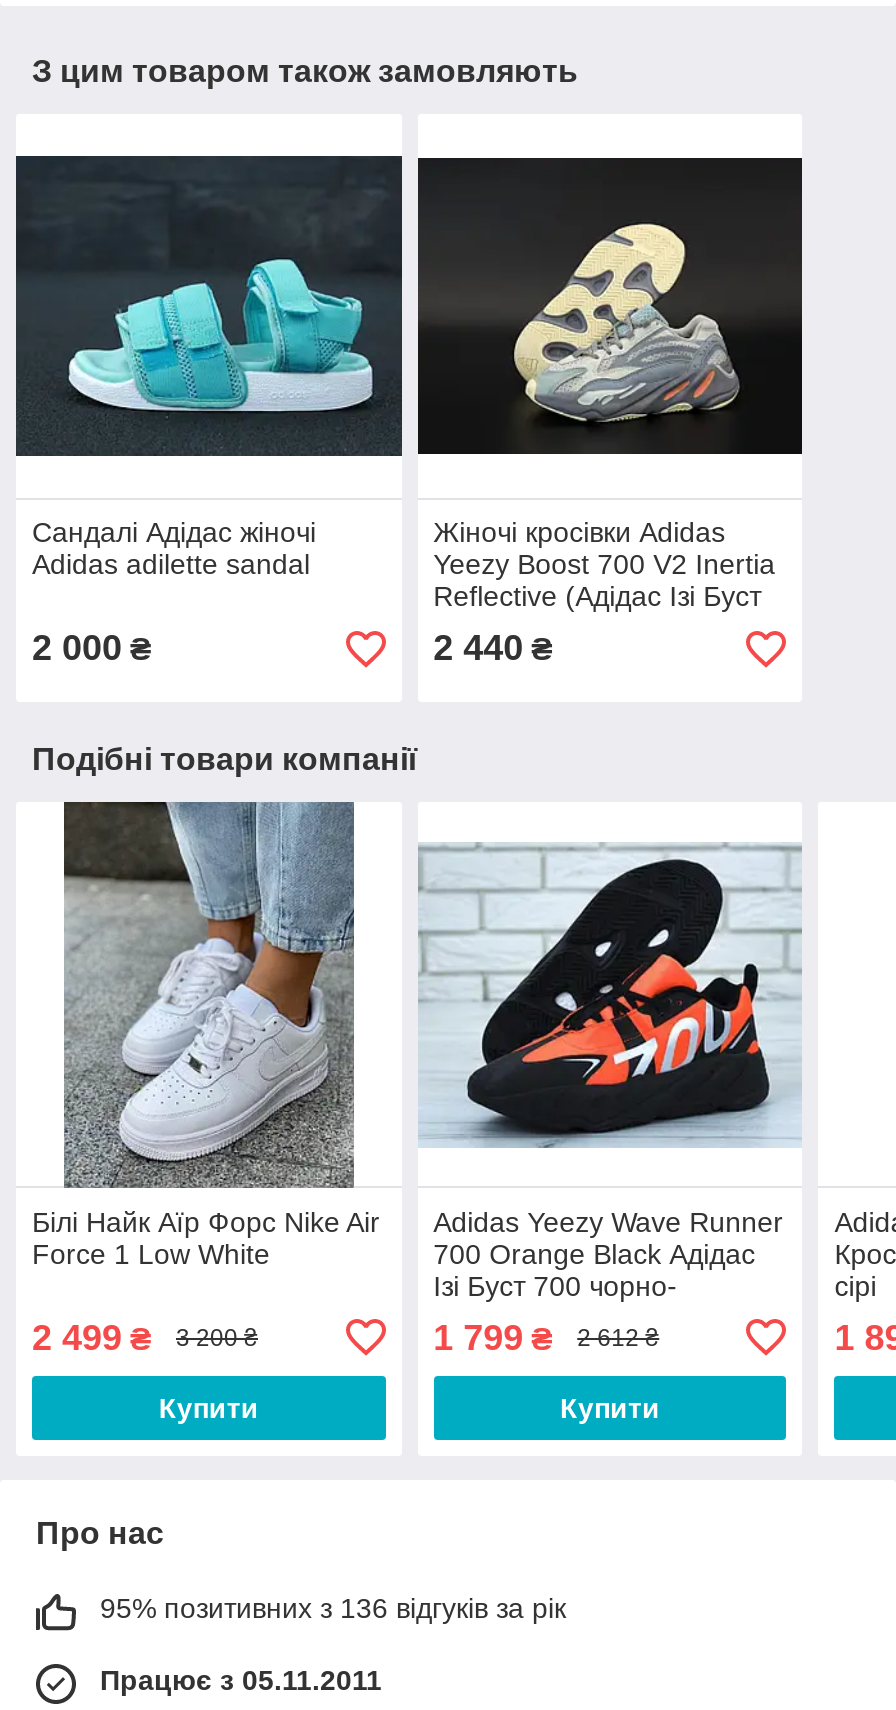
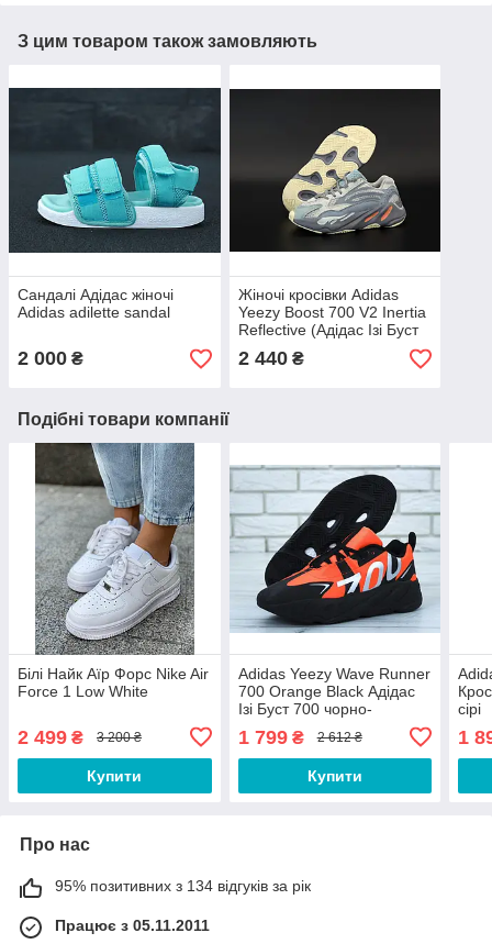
- 95% позитивних з 136 відгуків за рік
+ 95% позитивних з 134 відгуків за рік
